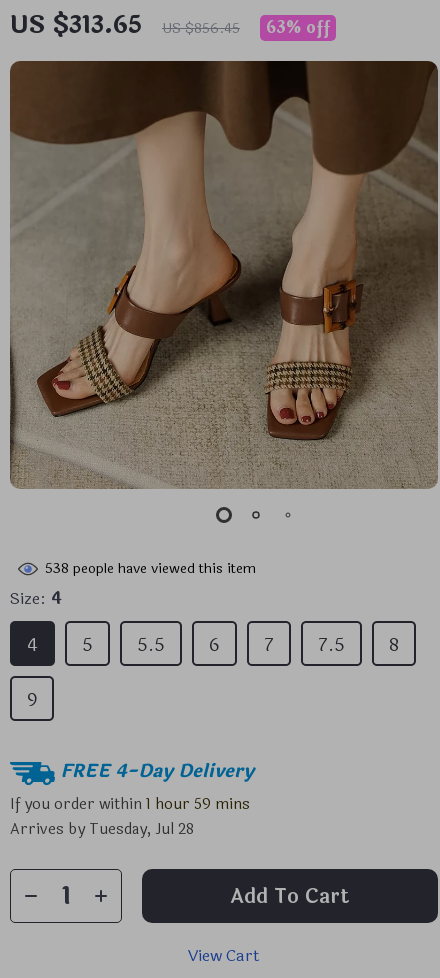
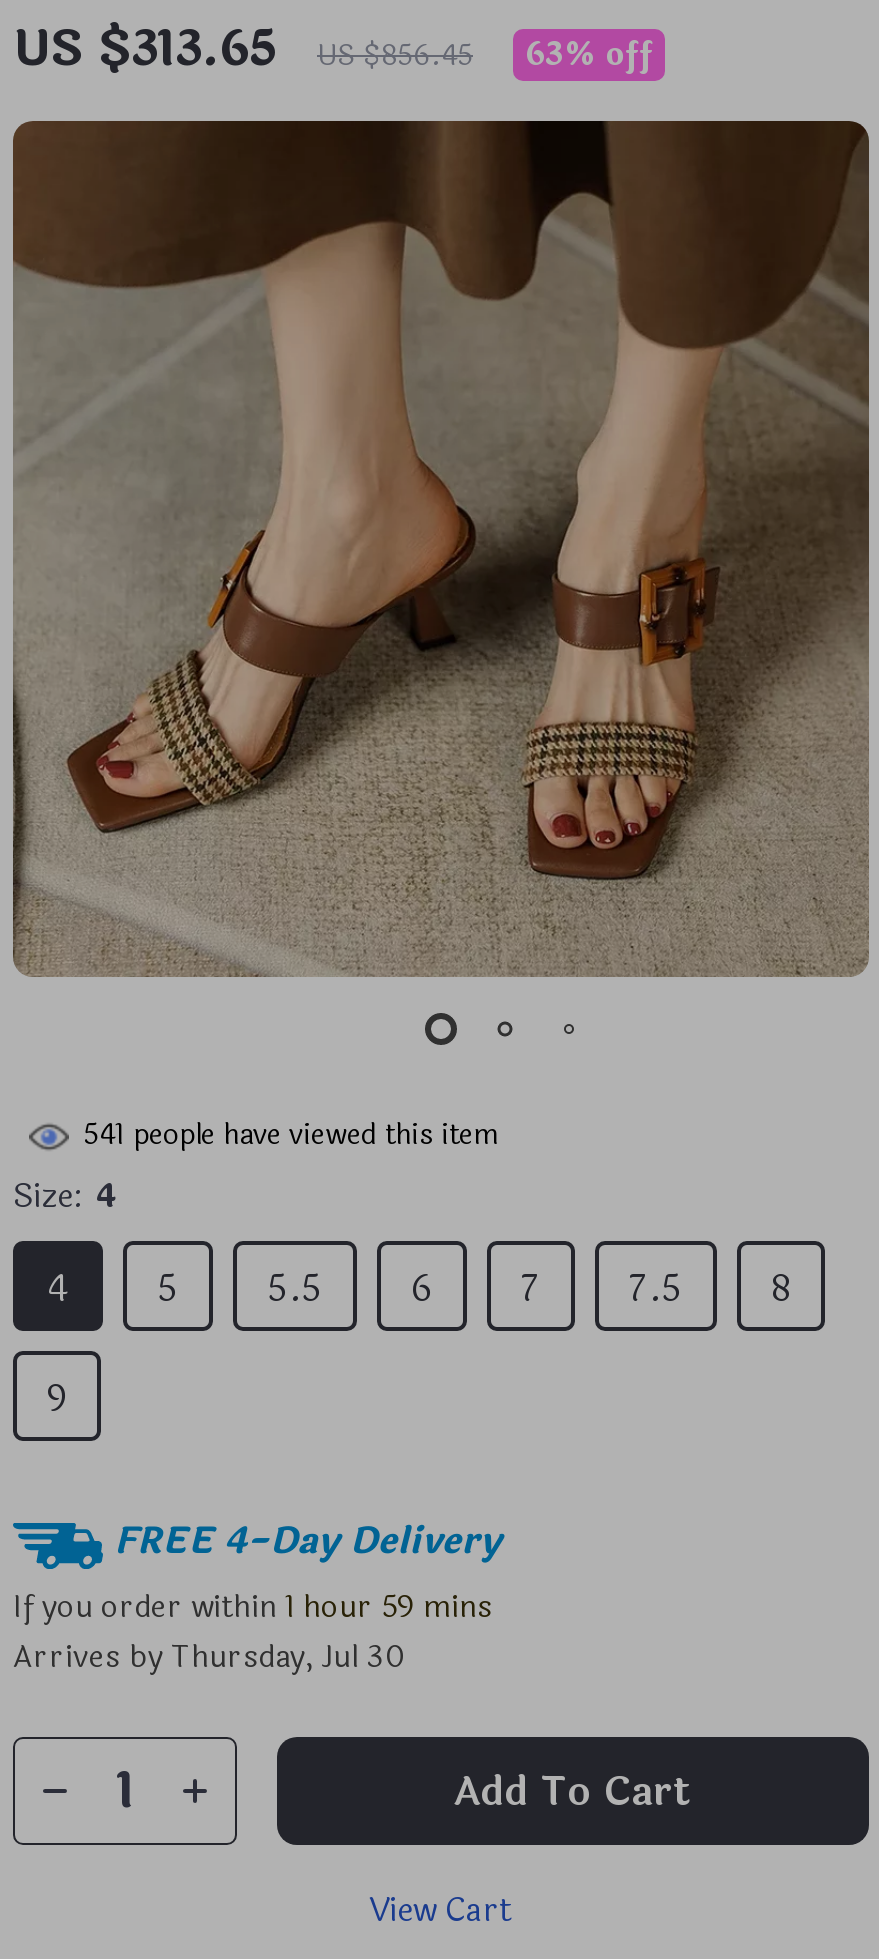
- 538 people have viewed this item
+ 541 people have viewed this item

- Arrives by Tuesday, Jul 28
+ Arrives by Thursday, Jul 30
